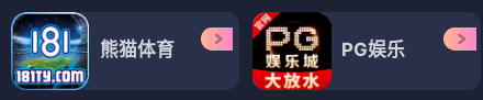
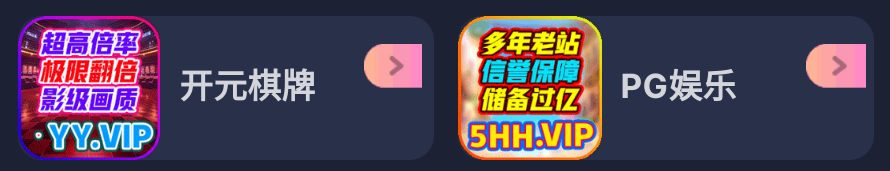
- [image]
- 熊猫体育
+ [image]
+ 开元棋牌

- [image]
+ [image]
